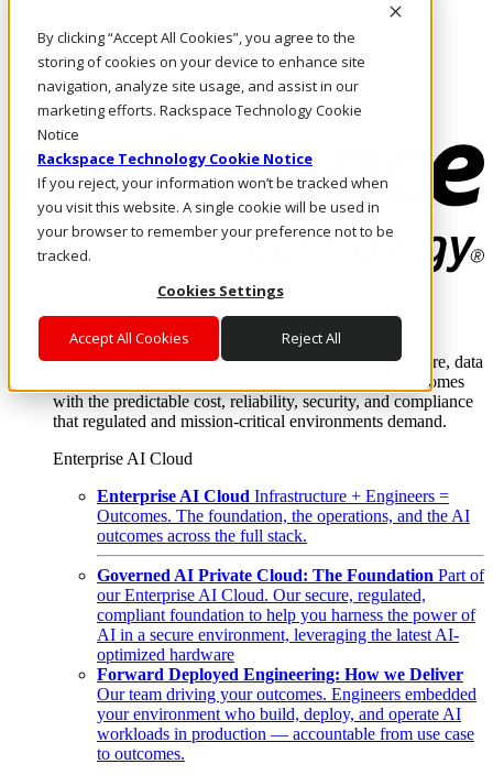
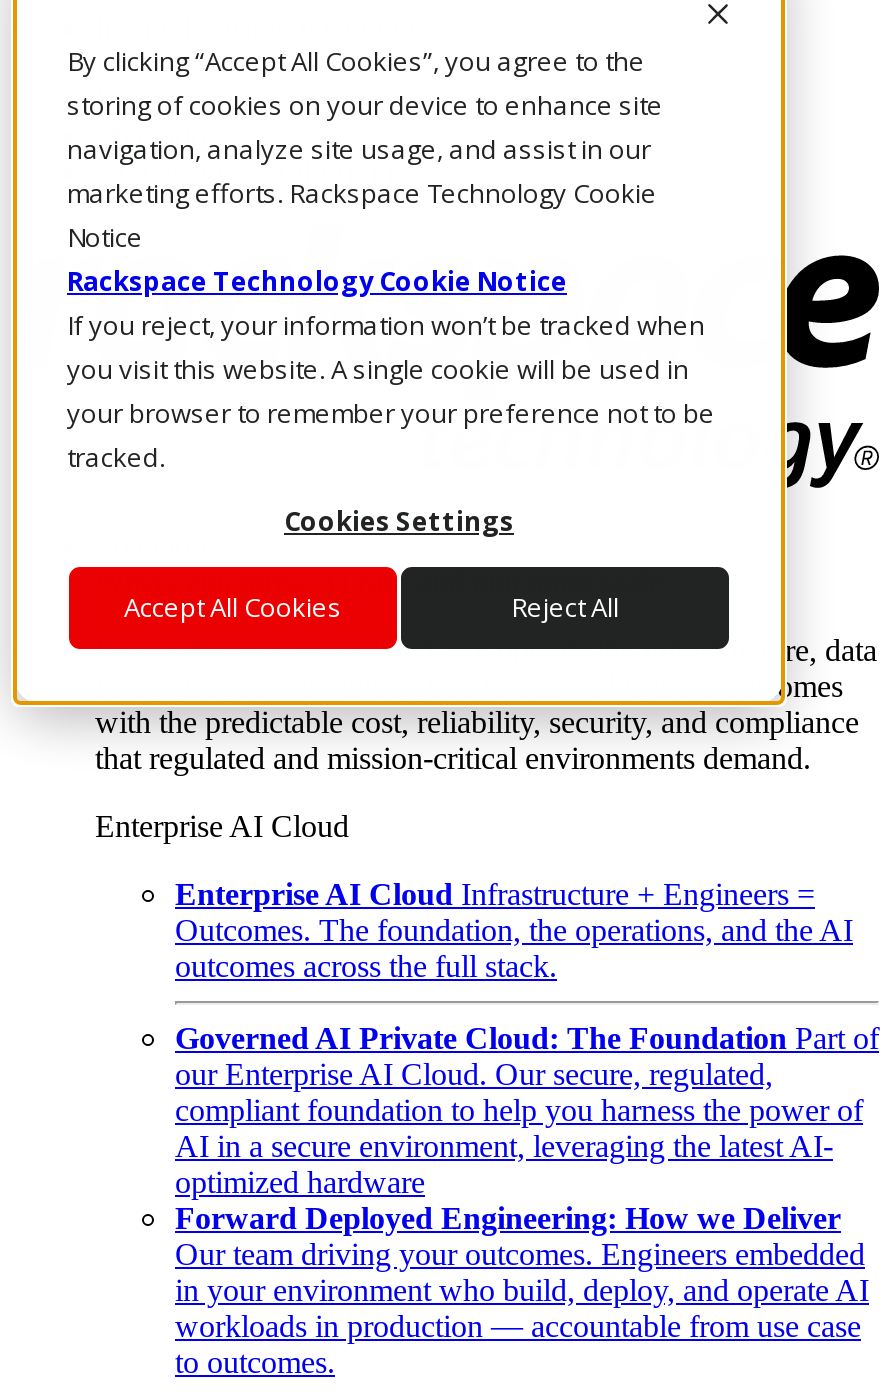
- your environment who build, deploy, and operate AI
+ in your environment who build, deploy, and operate AI
